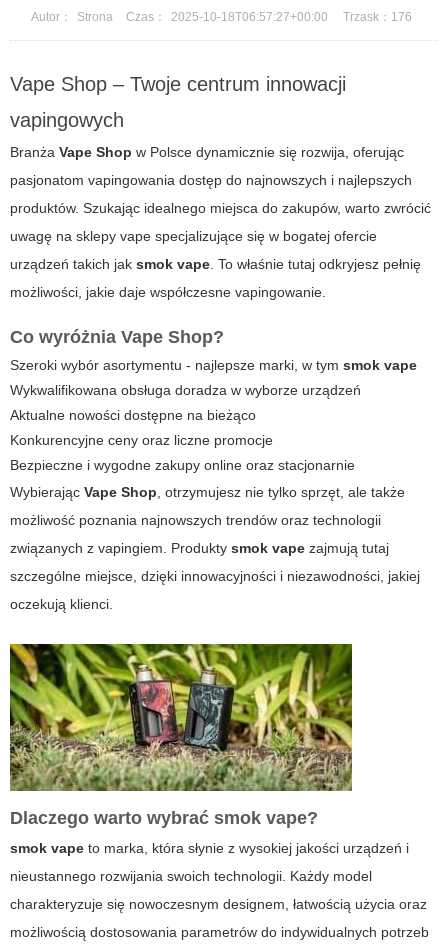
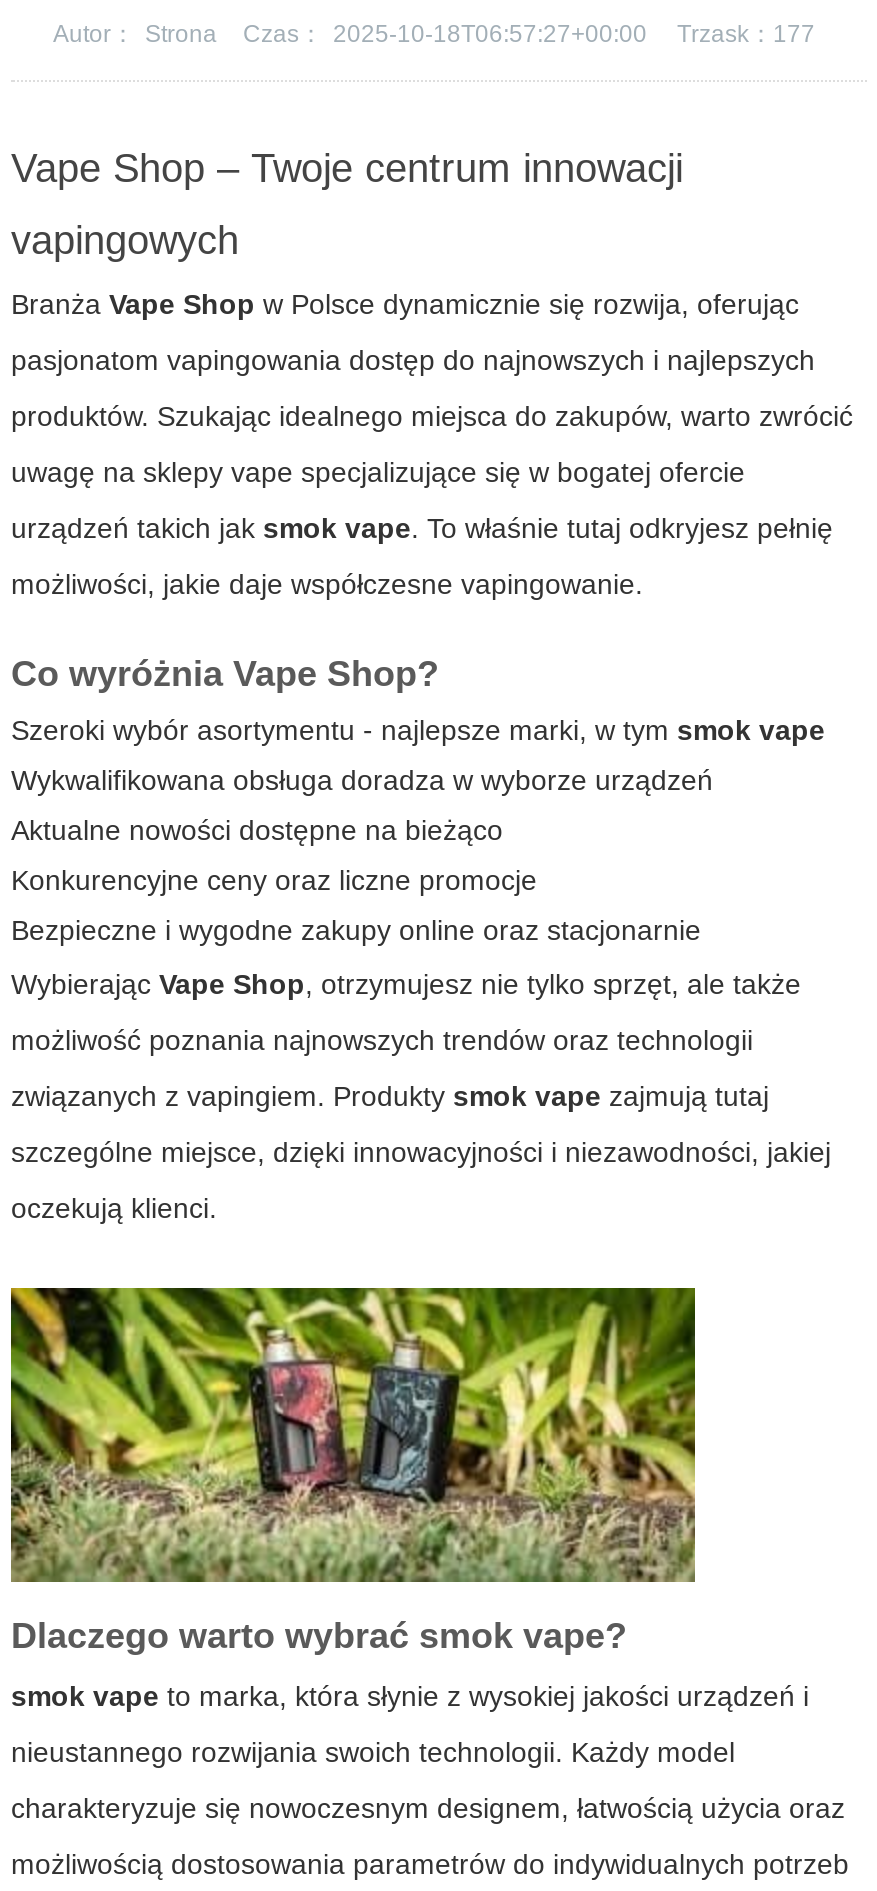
- Autor： Strona Czas： 2025-10-18T06:57:27+00:00 Trzask：176
+ Autor： Strona Czas： 2025-10-18T06:57:27+00:00 Trzask：177
